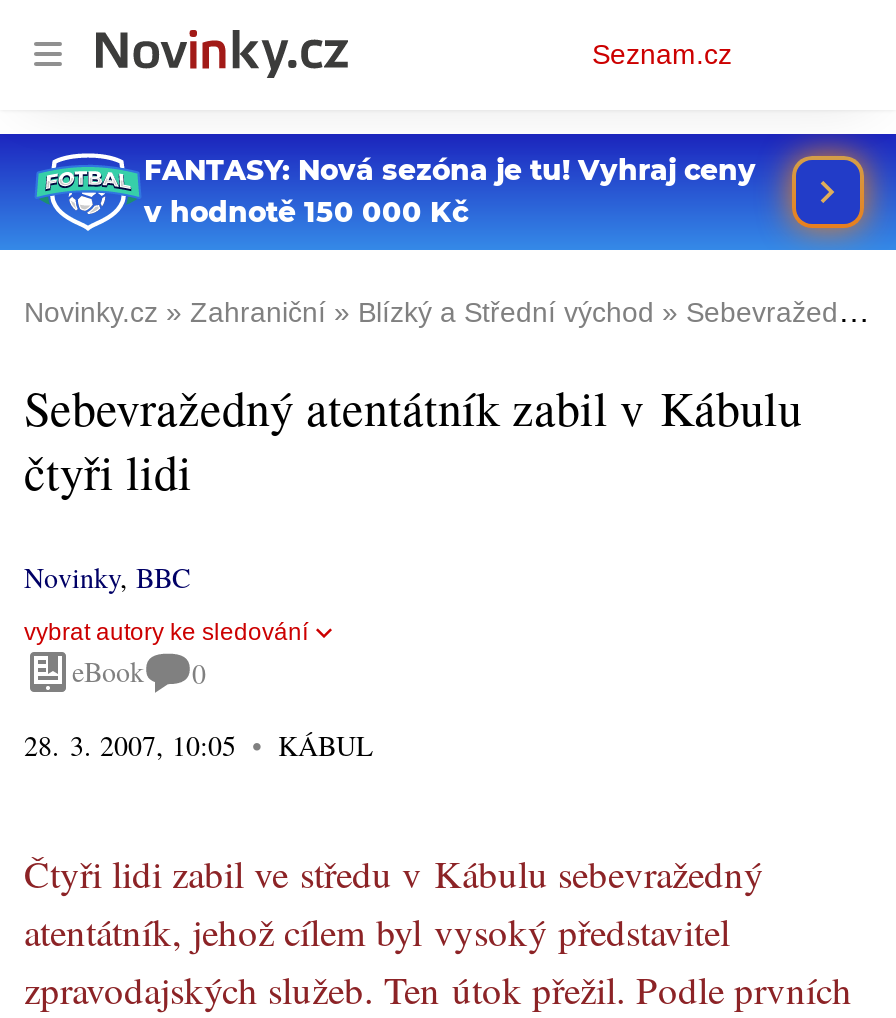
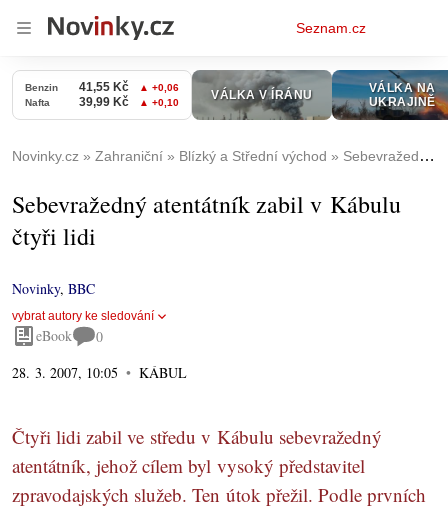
- [image]
+ [image]
